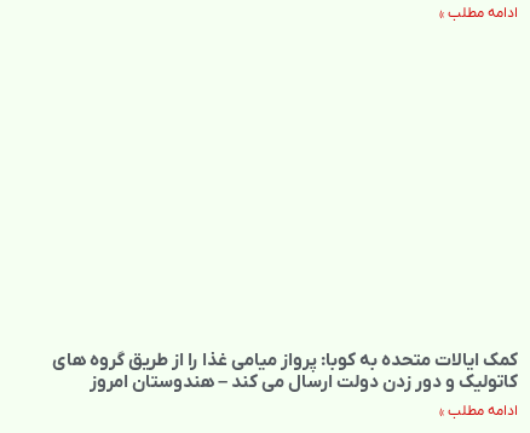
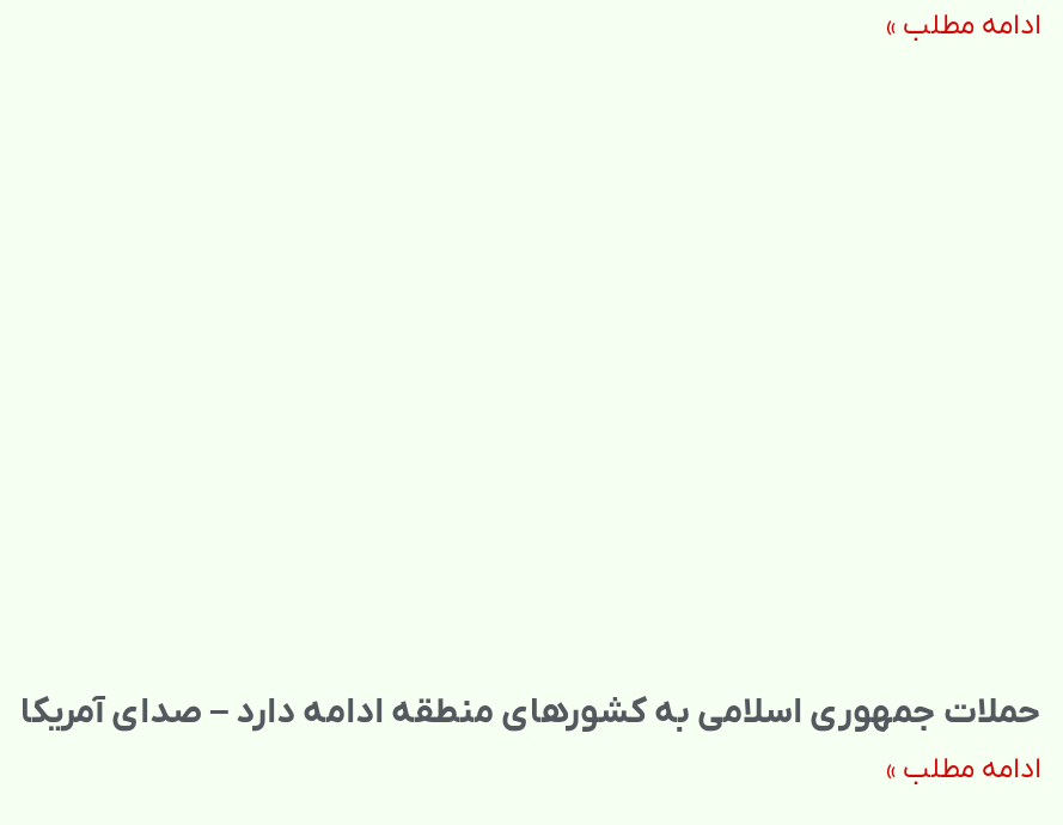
- کمک ایالات متحده به کوبا: پرواز میامی غذا را از طریق گروه های
- کاتولیک و دور زدن دولت ارسال می کند – هندوستان امروز
+ حملات جمهوری اسلامی به کشورهای منطقه ادامه دارد – صدای آمریکا
